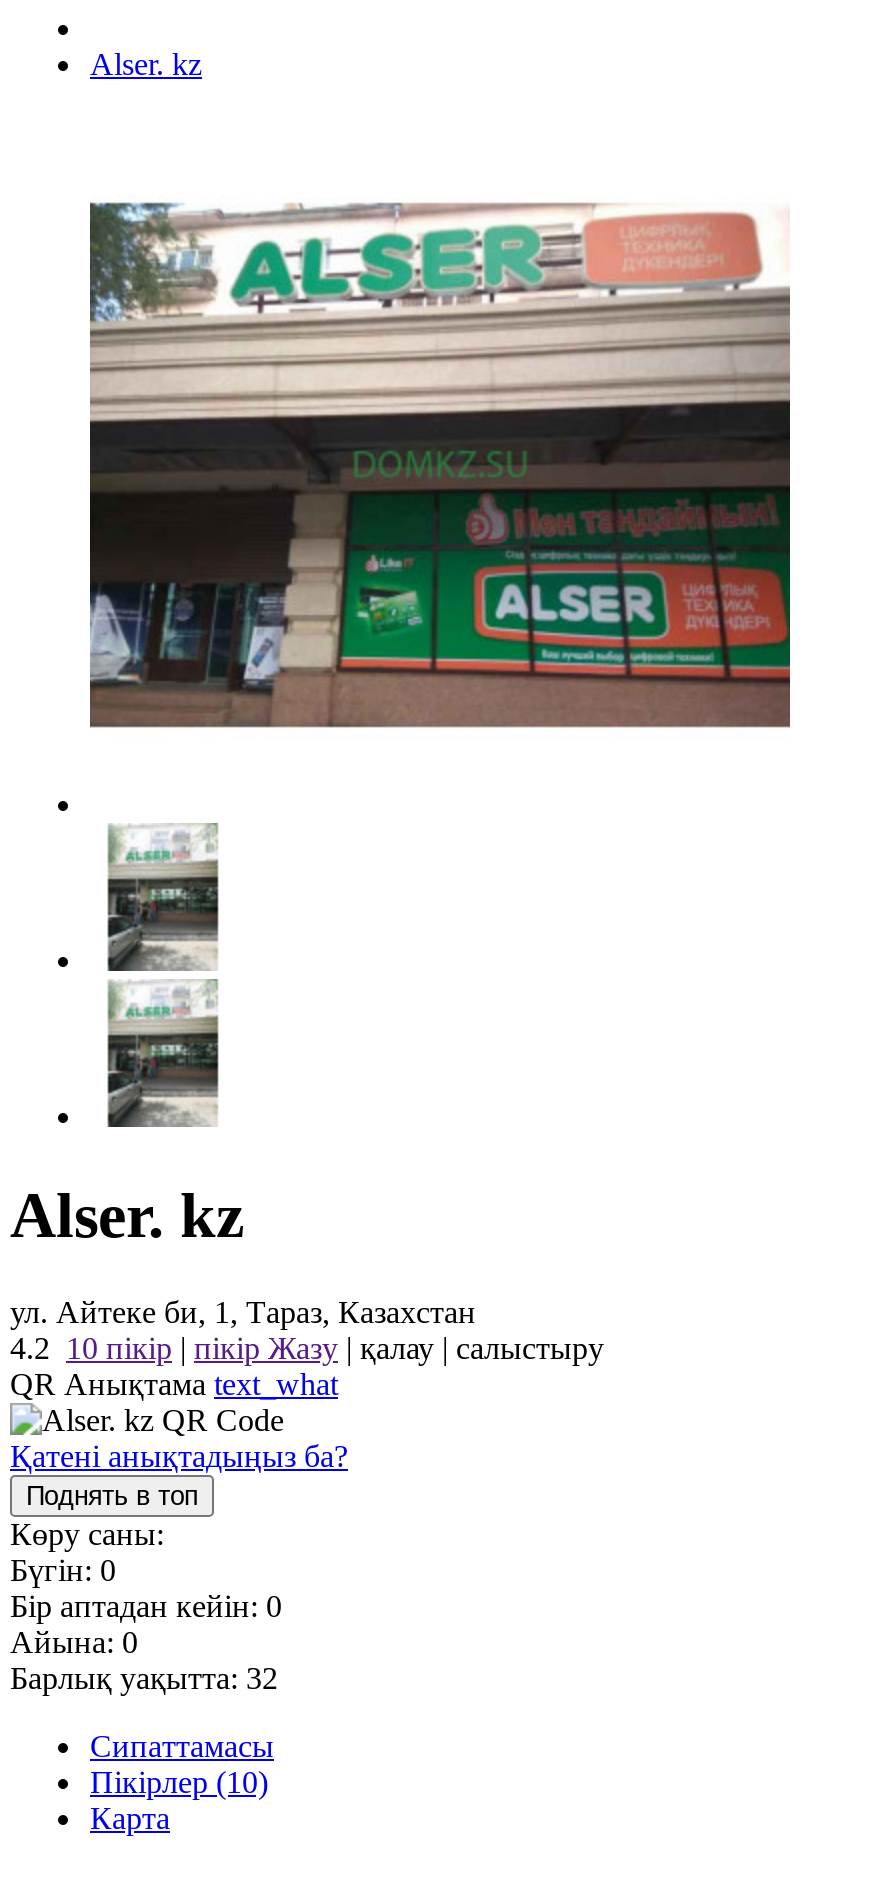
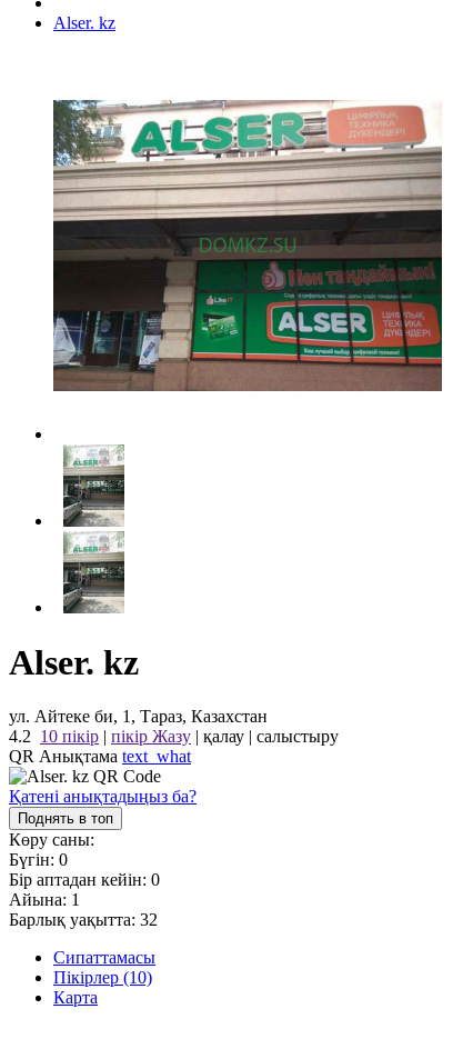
- Айына: 0
+ Айына: 1
